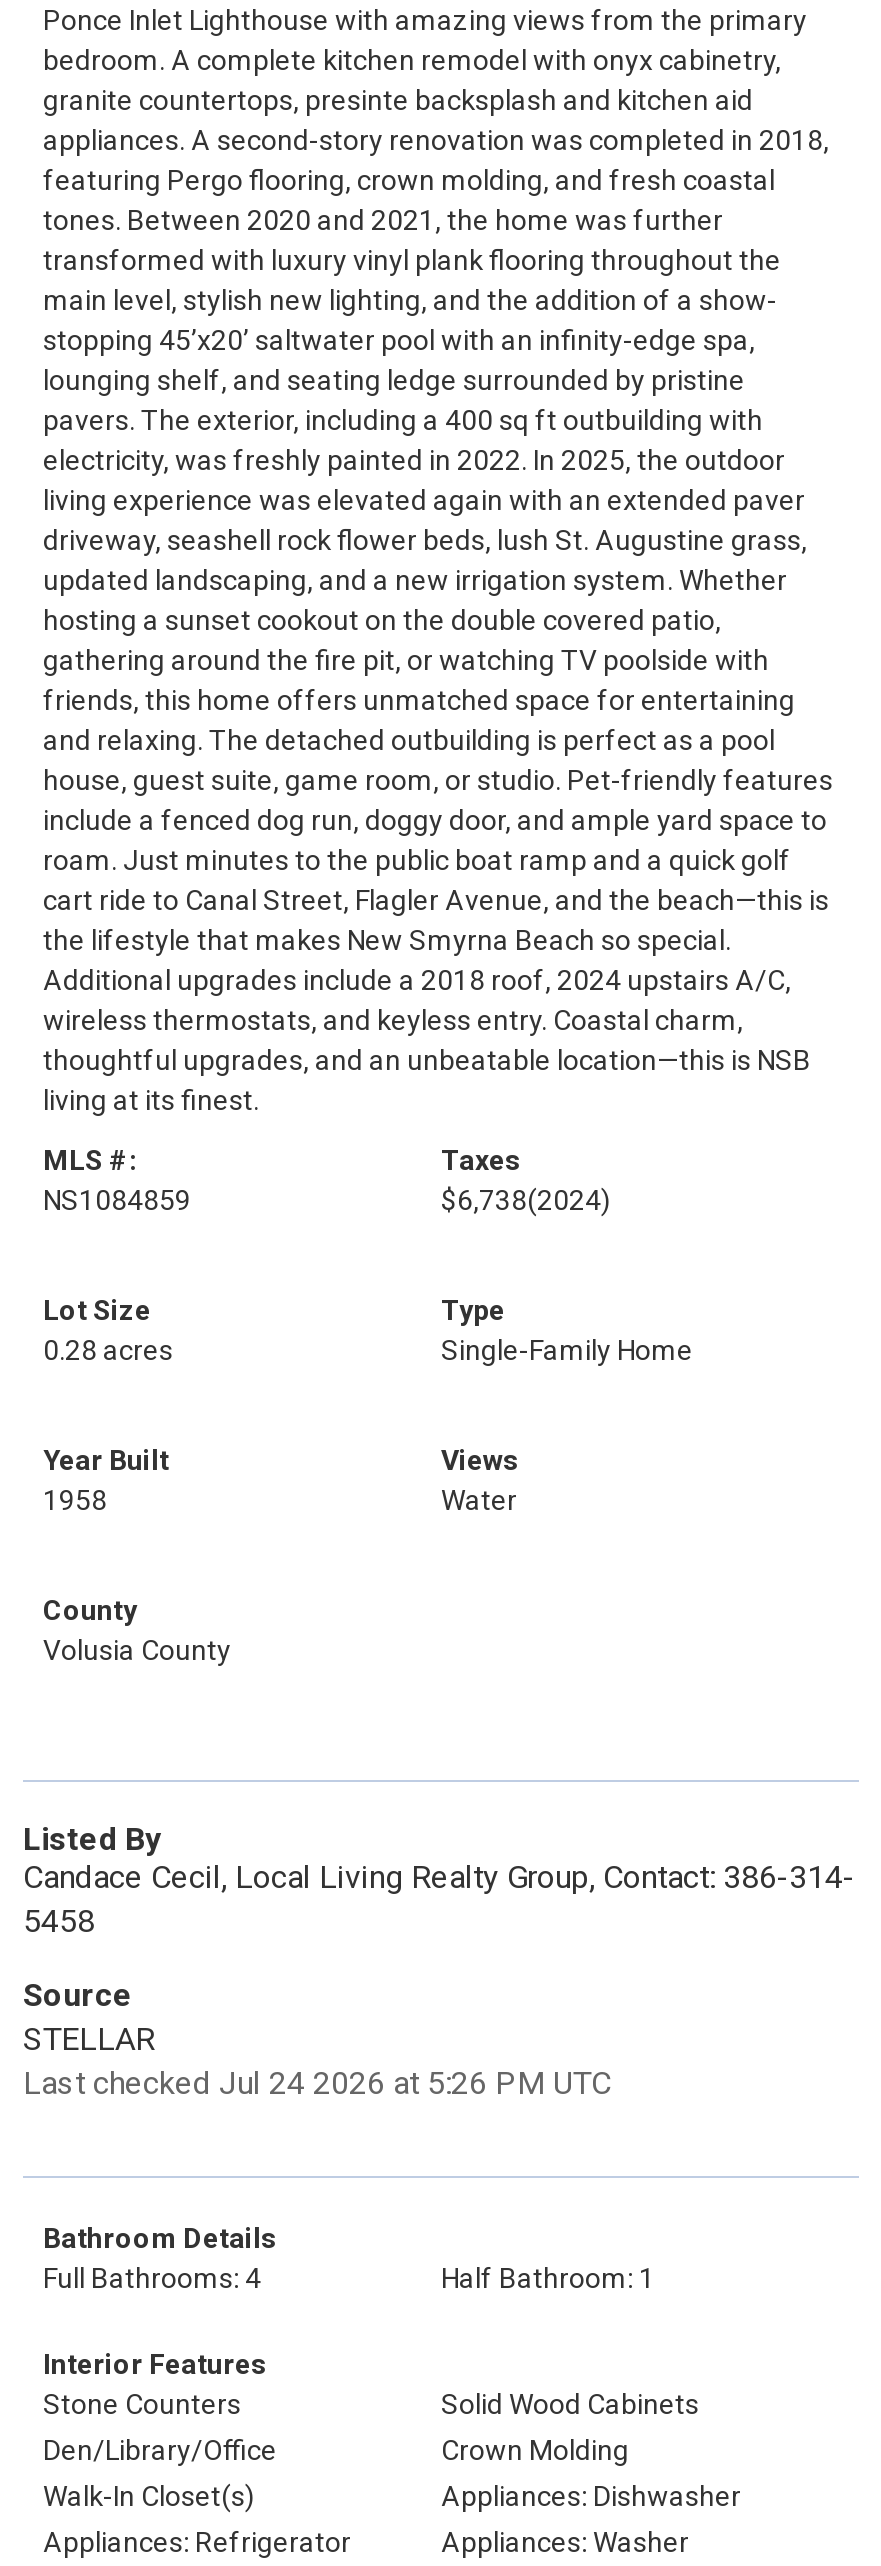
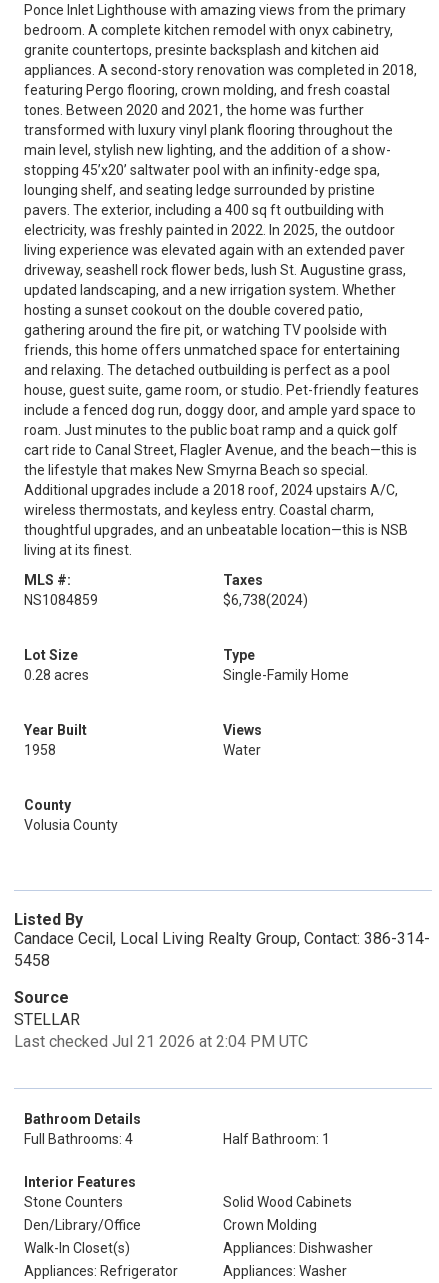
- Last checked Jul 24 2026 at 5:26 PM UTC
+ Last checked Jul 21 2026 at 2:04 PM UTC
